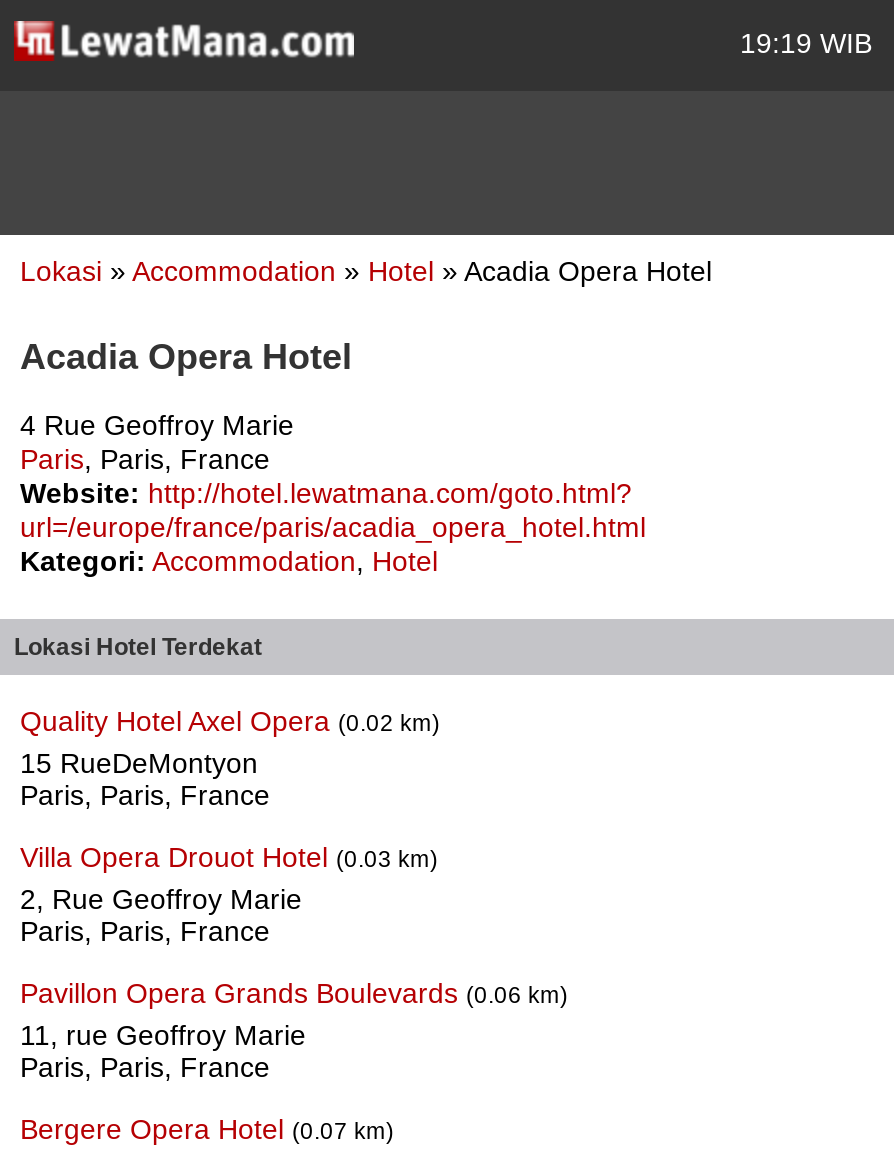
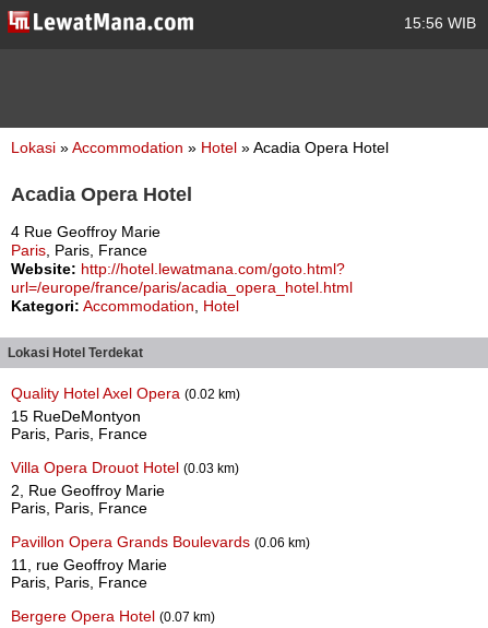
- 19:19 WIB
+ 15:56 WIB
